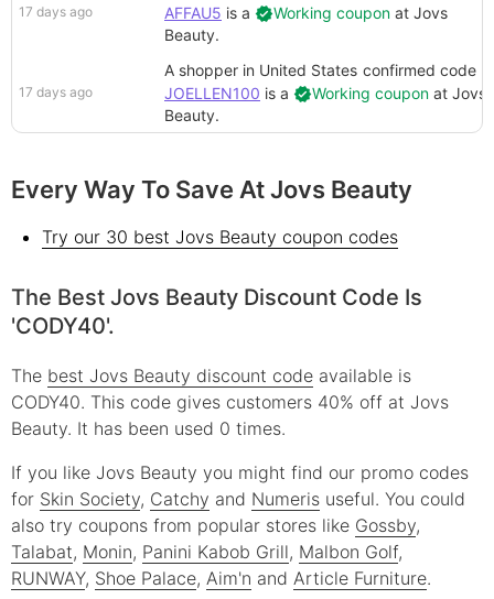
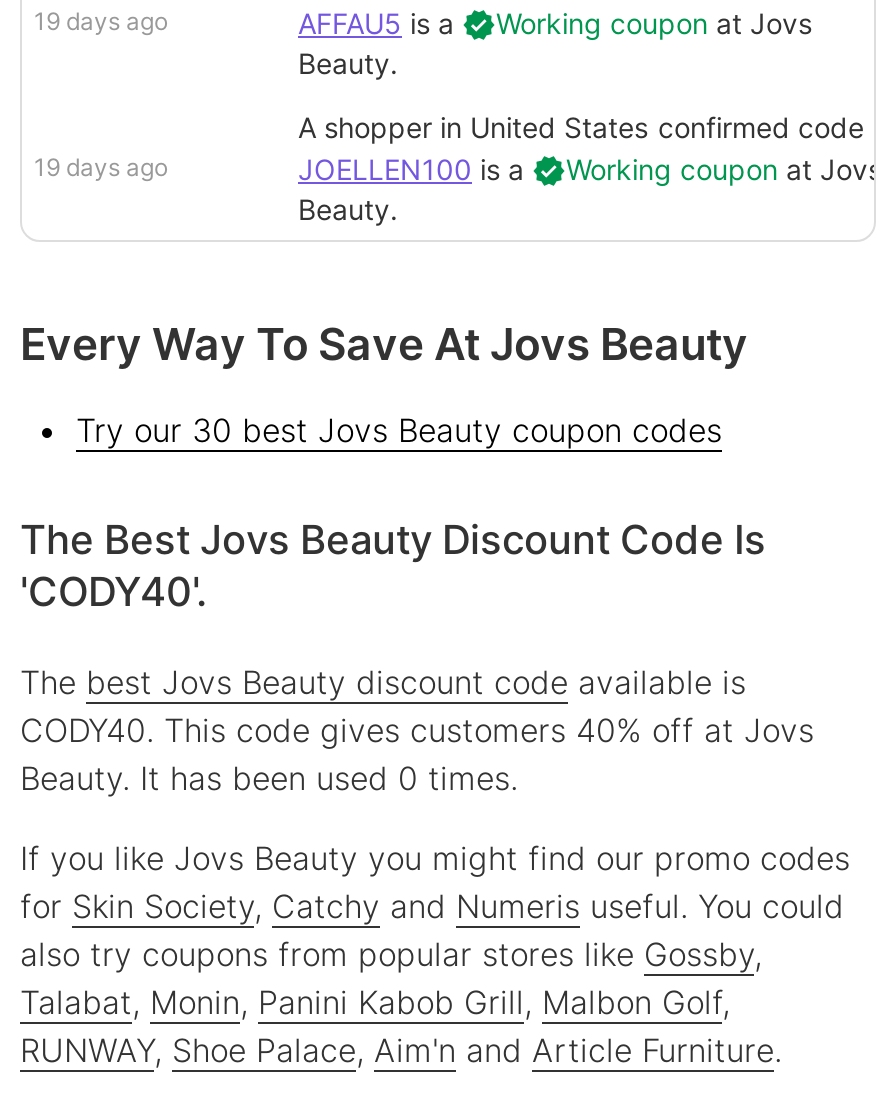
- 17 days ago
+ 19 days ago

- 17 days ago
+ 19 days ago
